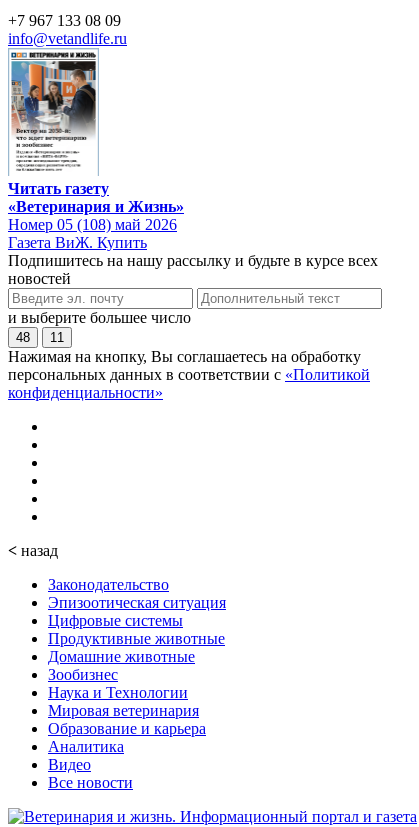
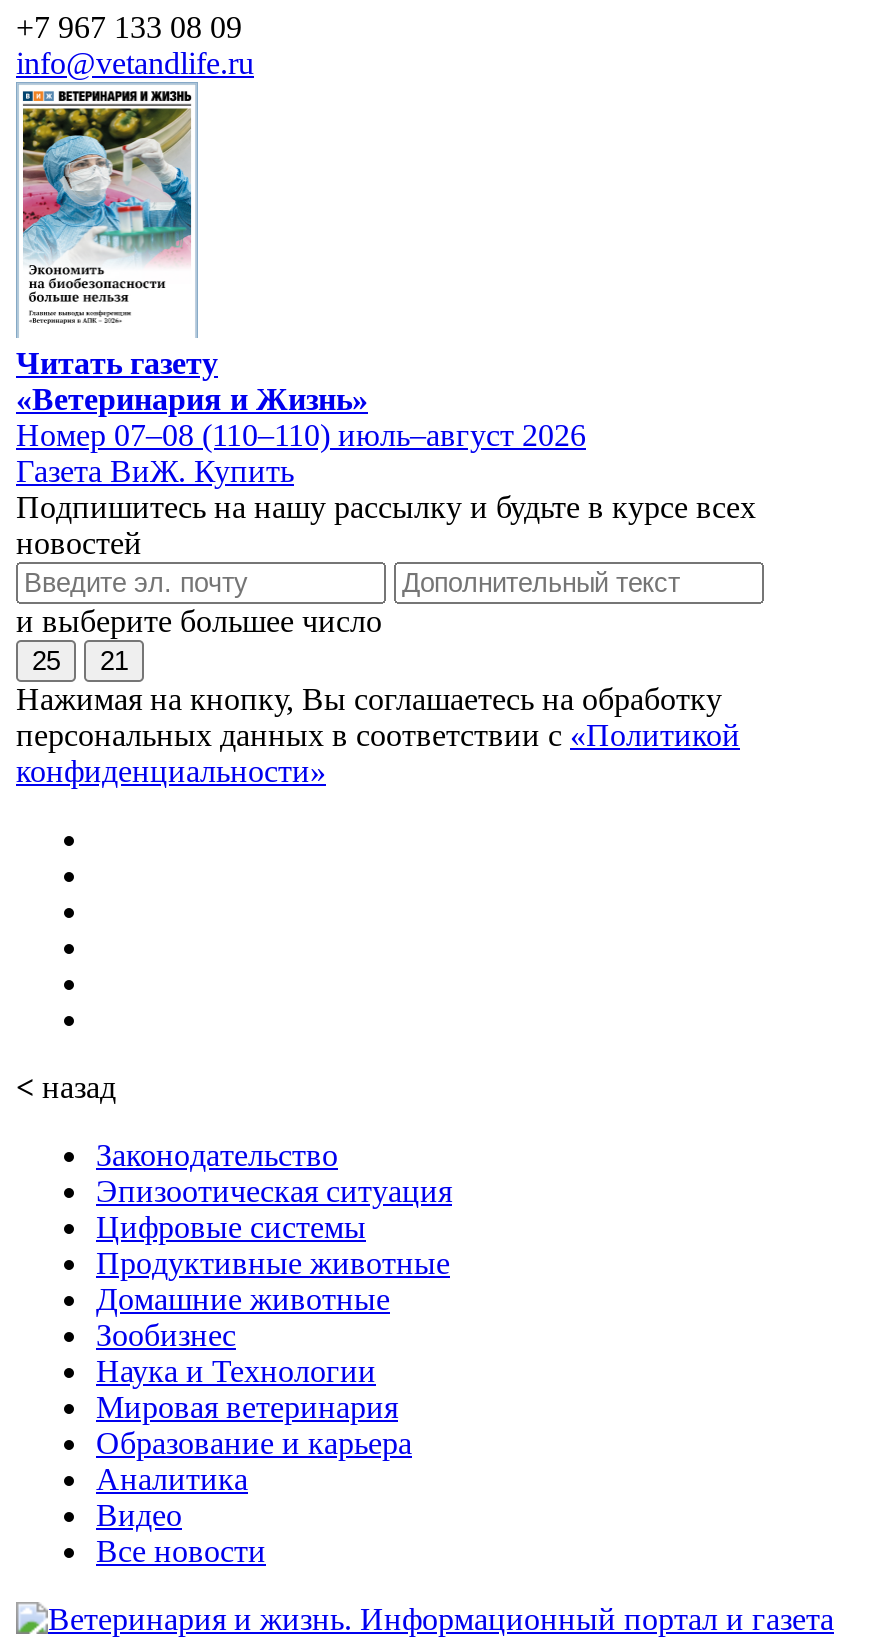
- [image]
+ [image]

- Номер 05 (108) май 2026
+ Номер 07–08 (110–110) июль–август 2026

- 48
+ 25

- 11
+ 21
